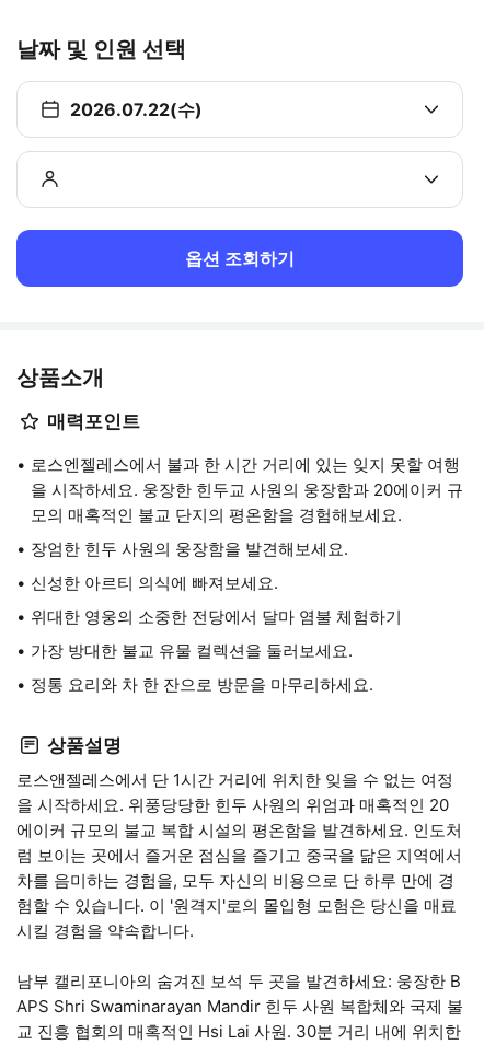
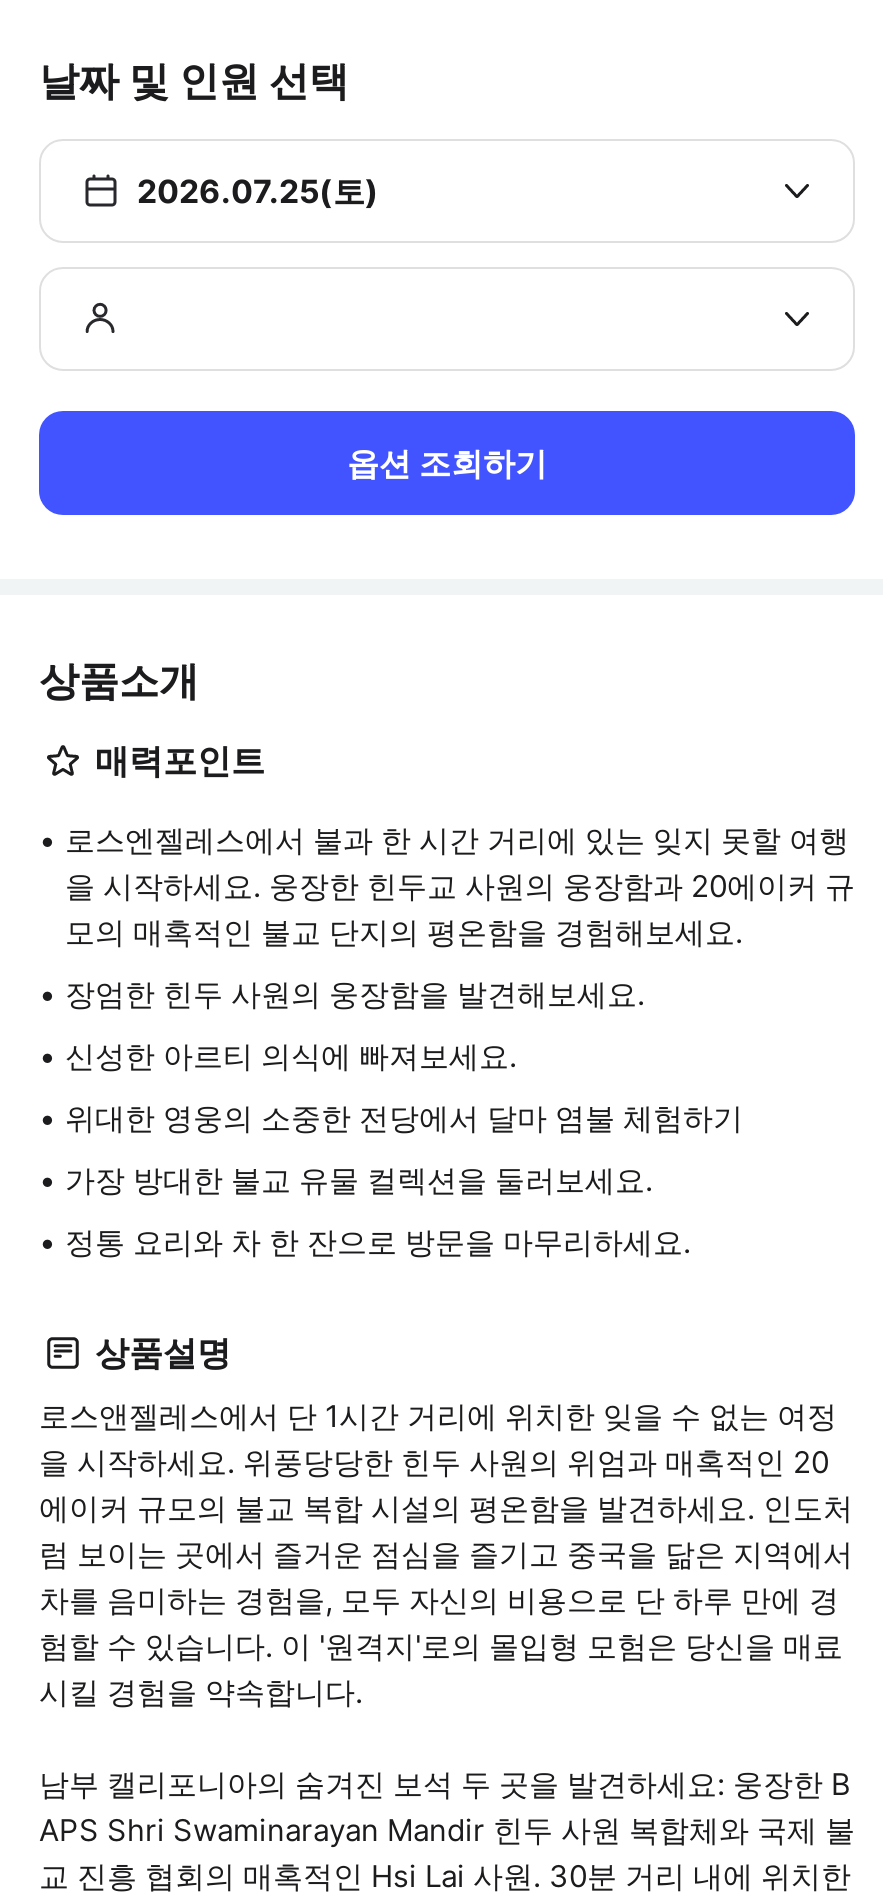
- 2026.07.22(수)
+ 2026.07.25(토)
